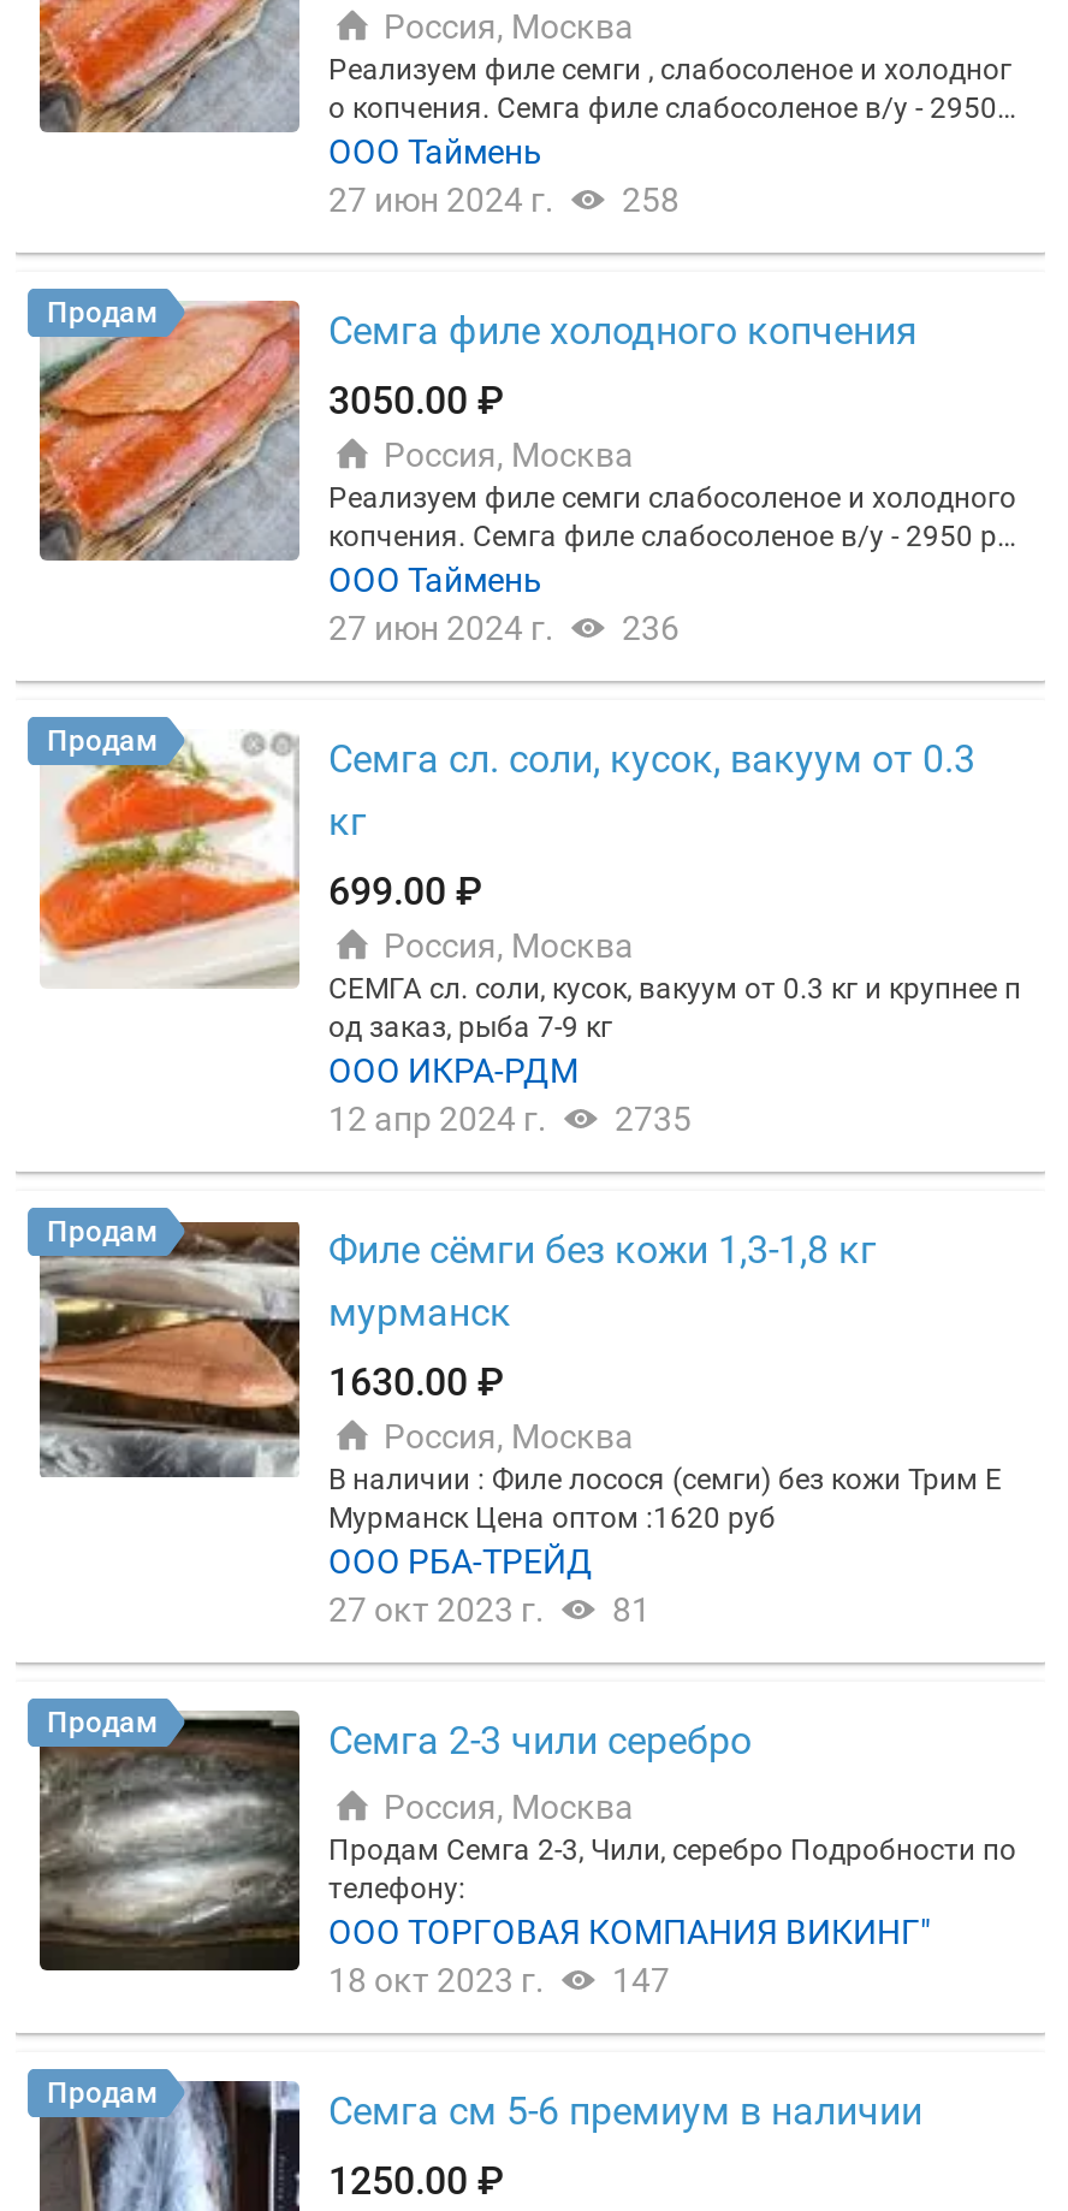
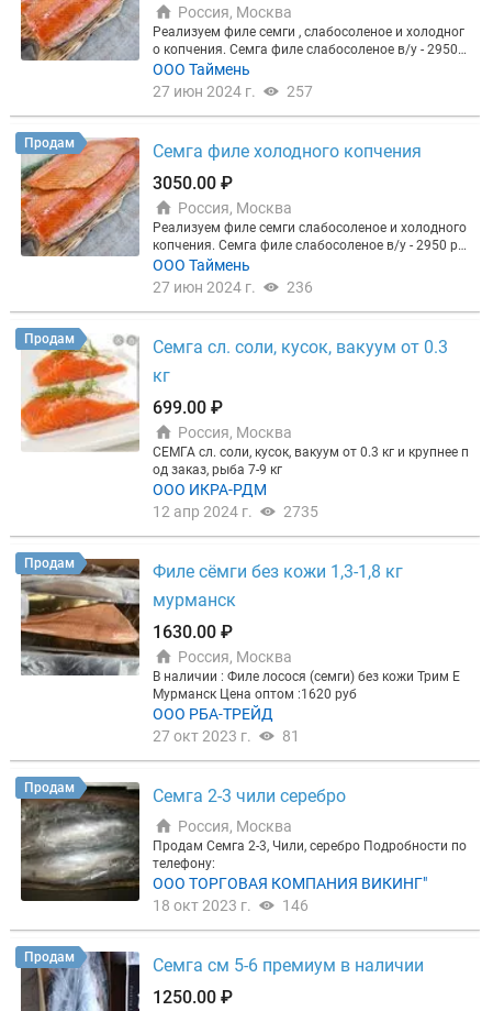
- 258
+ 257

- 18 окт 2023 г. 147
+ 18 окт 2023 г. 146
